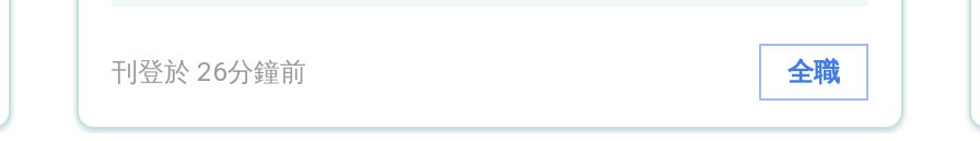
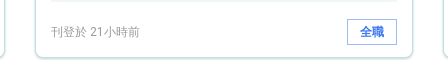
- 刊登於 26分鐘前
+ 刊登於 21小時前
